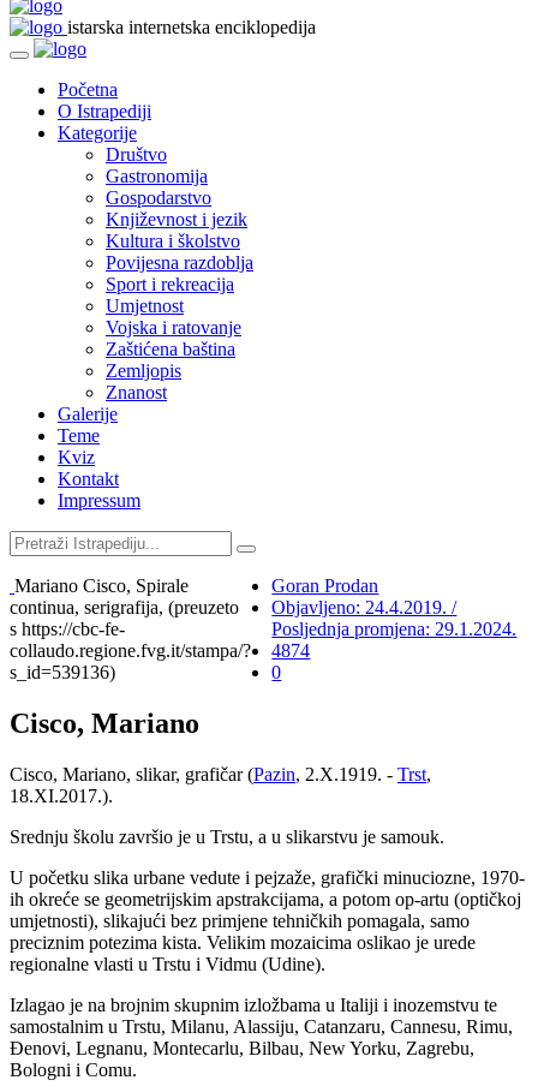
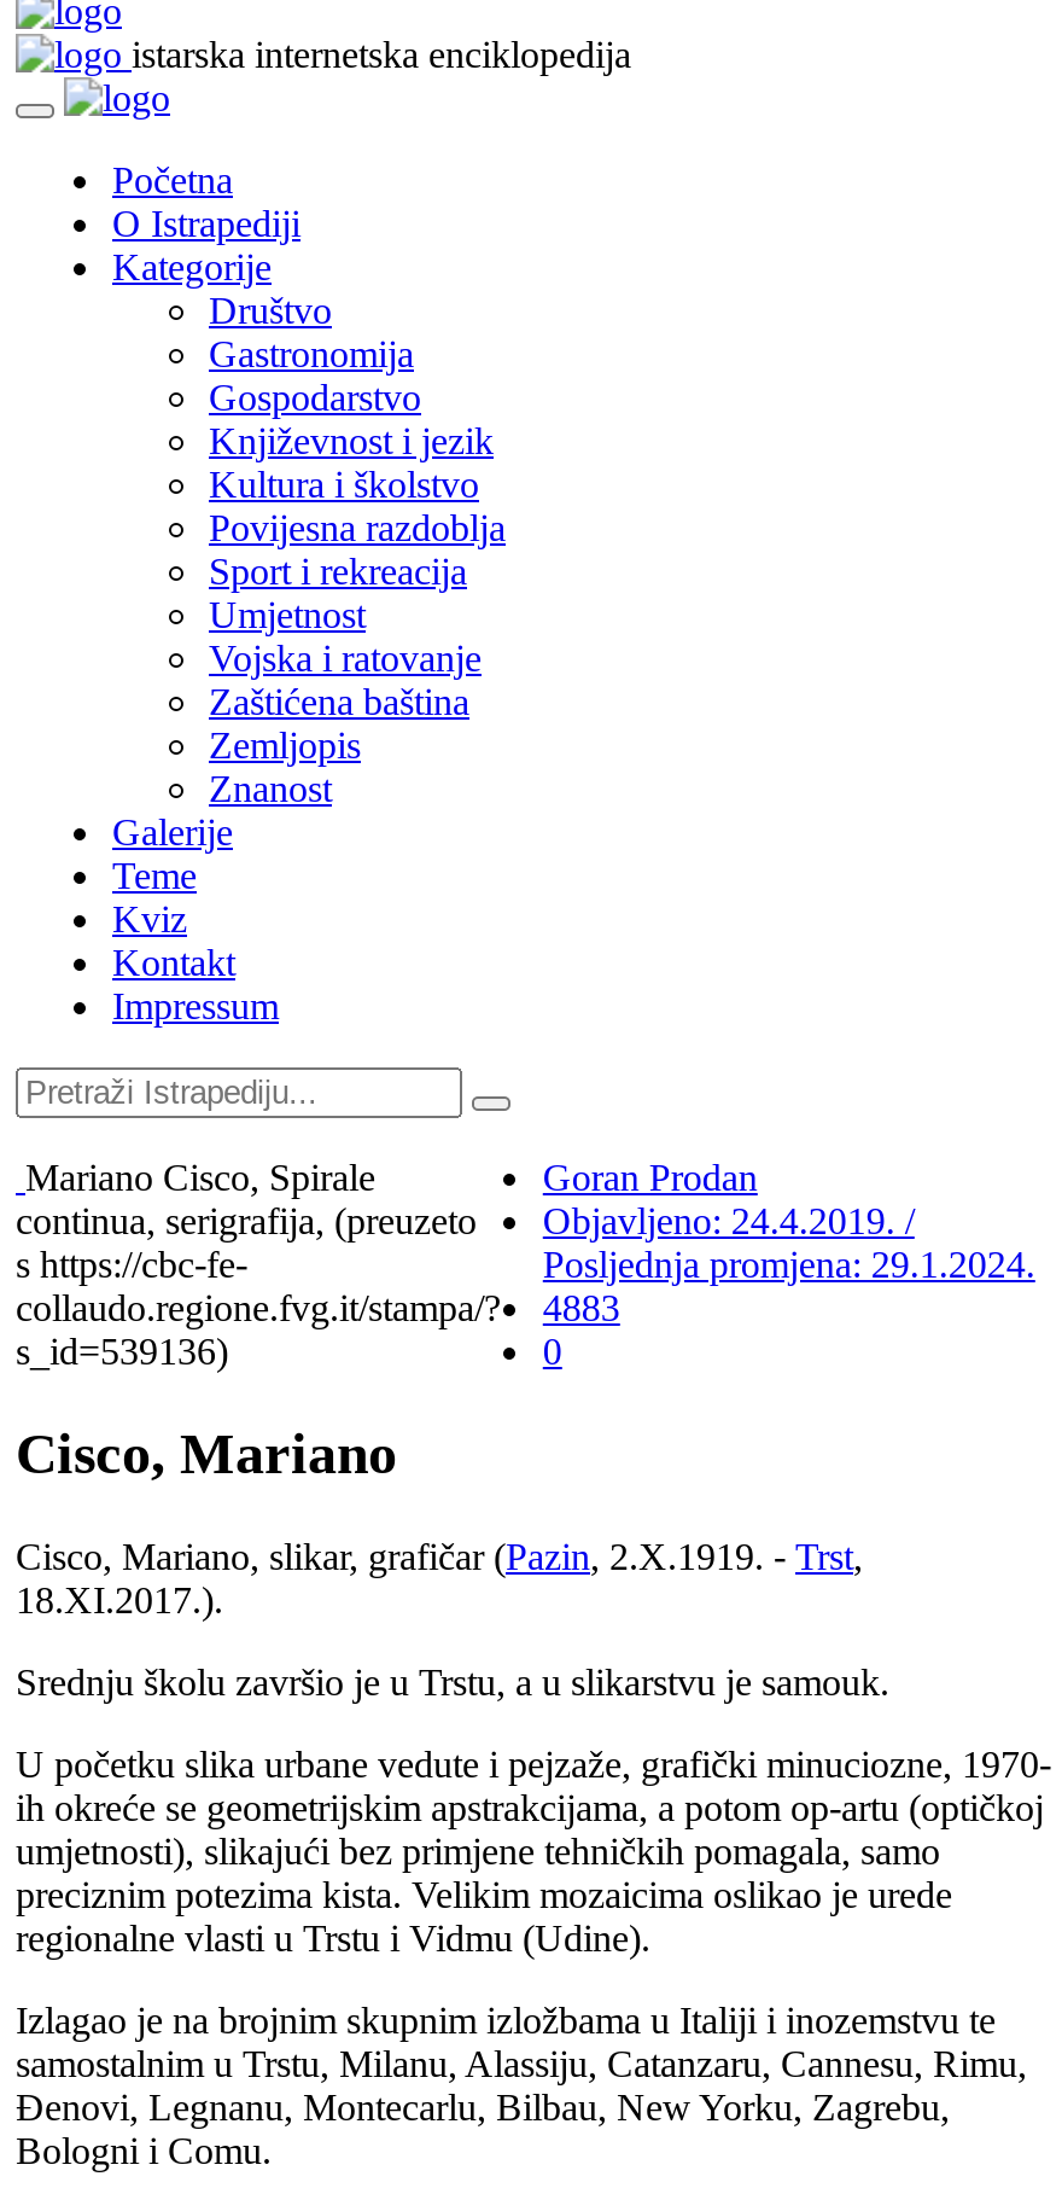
- collaudo.regione.fvg.it/stampa/? 4874
+ collaudo.regione.fvg.it/stampa/? 4883
